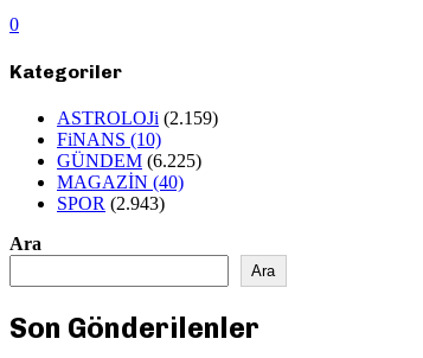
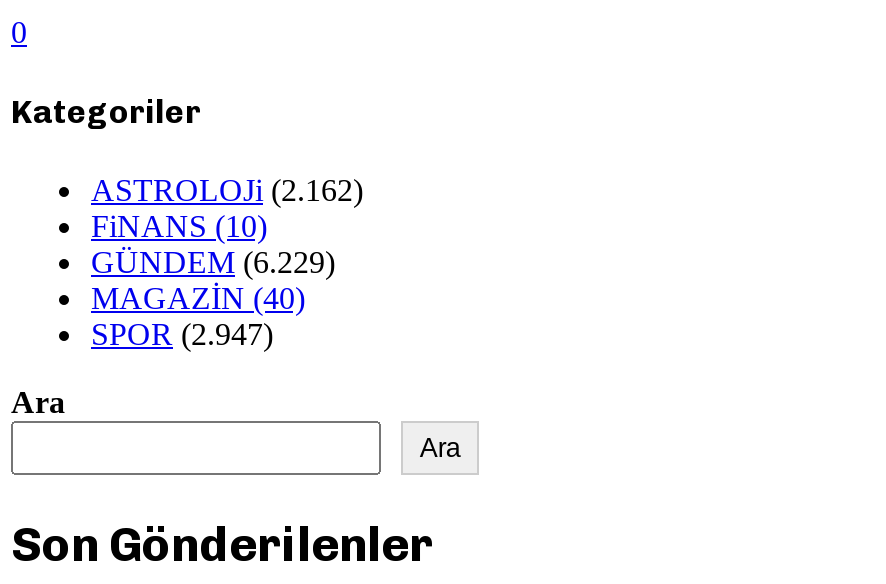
- ASTROLOJi (2.159)
+ ASTROLOJi (2.162)

- GÜNDEM (6.225)
+ GÜNDEM (6.229)

- SPOR (2.943)
+ SPOR (2.947)
